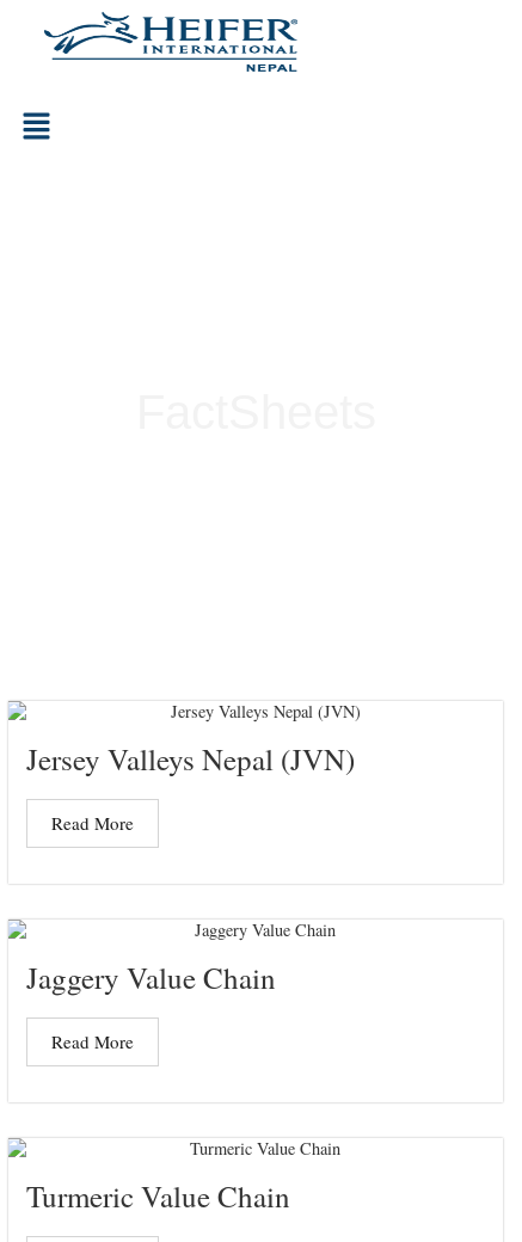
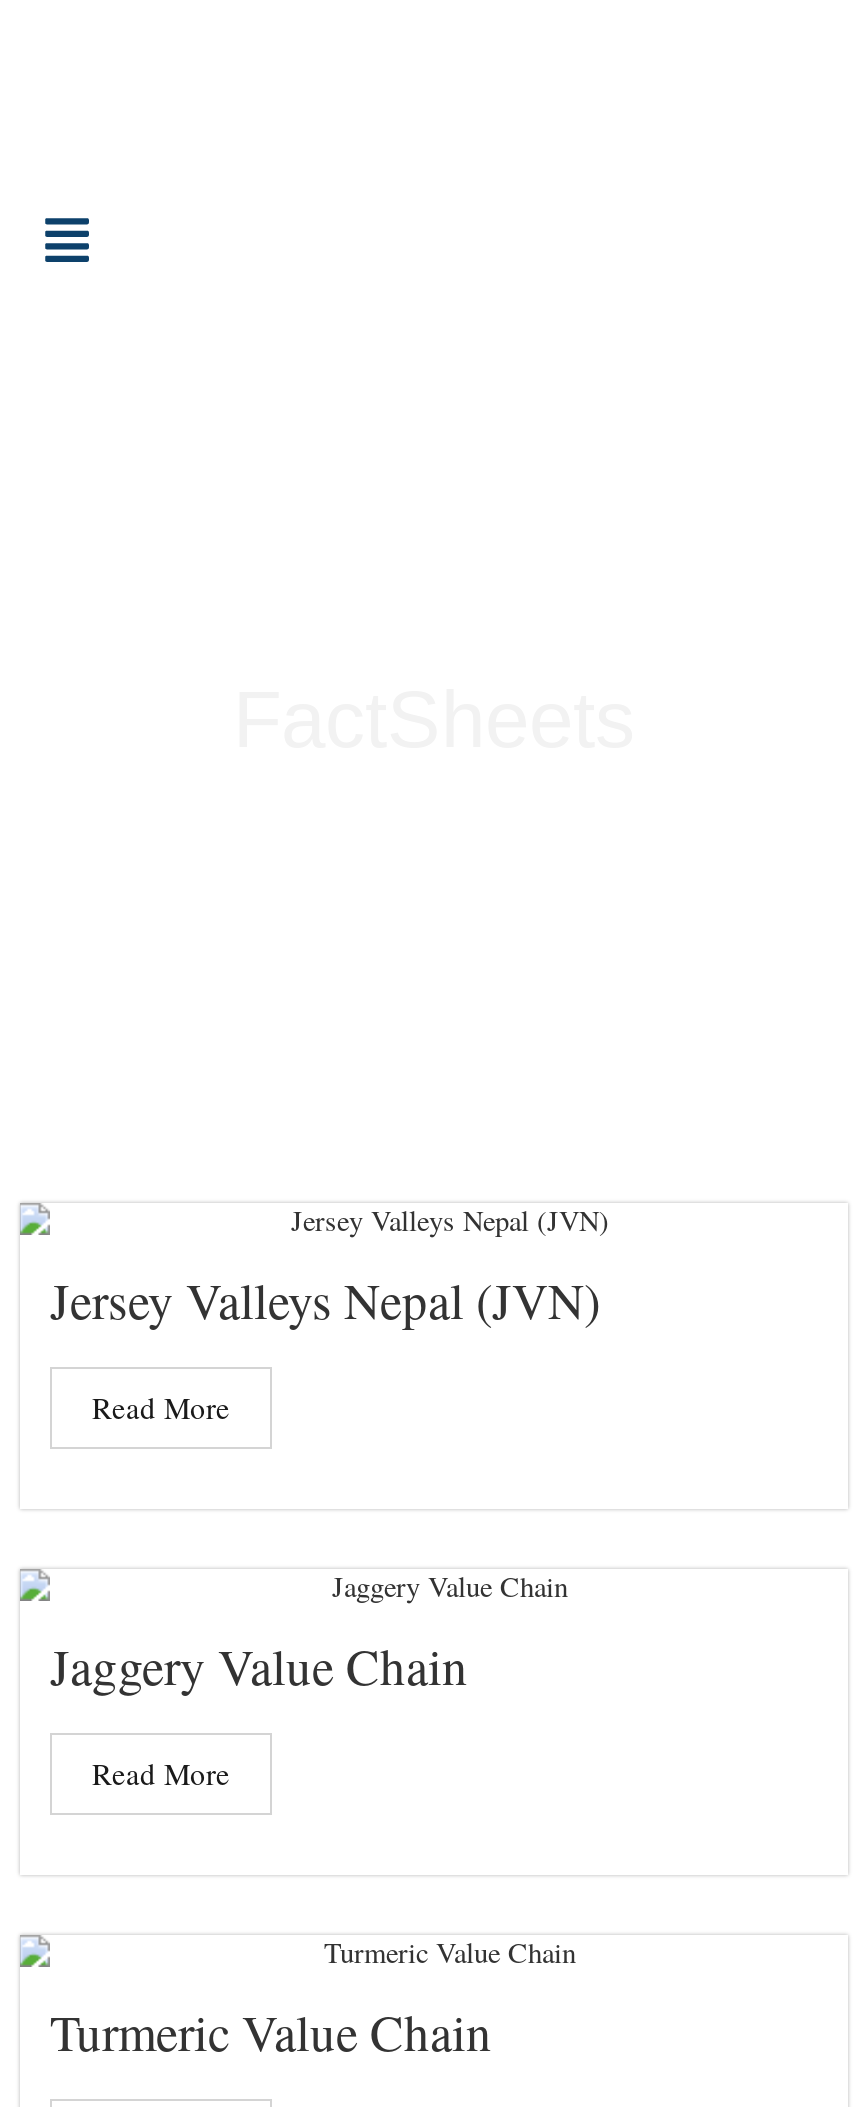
- [image]
